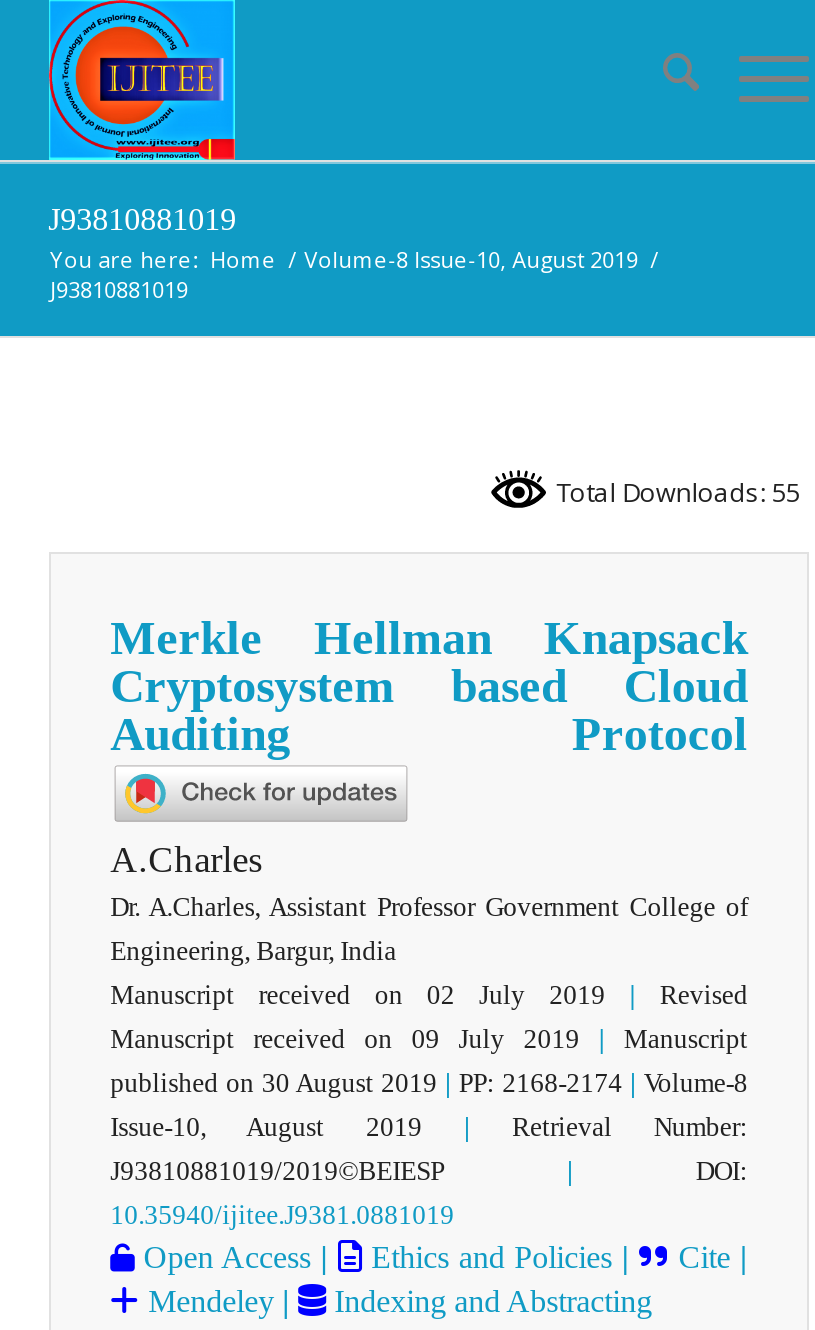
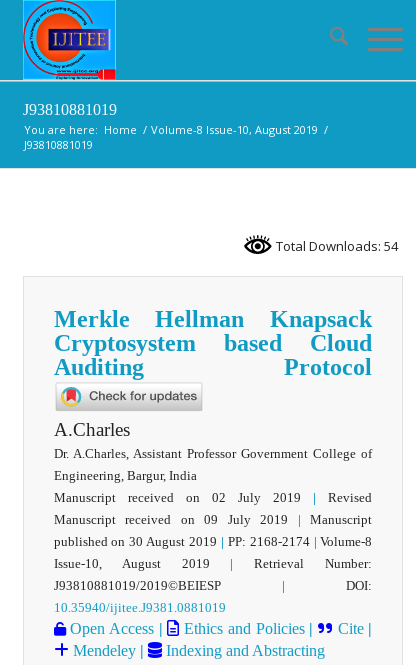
- Total Downloads: 55
+ Total Downloads: 54
